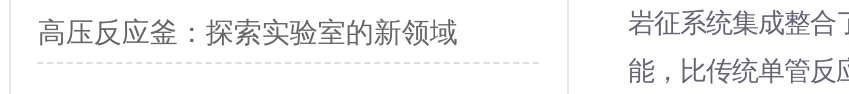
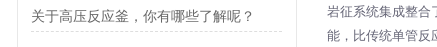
- 高压反应釜：探索实验室的新领域
+ 关于高压反应釜，你有哪些了解呢？
